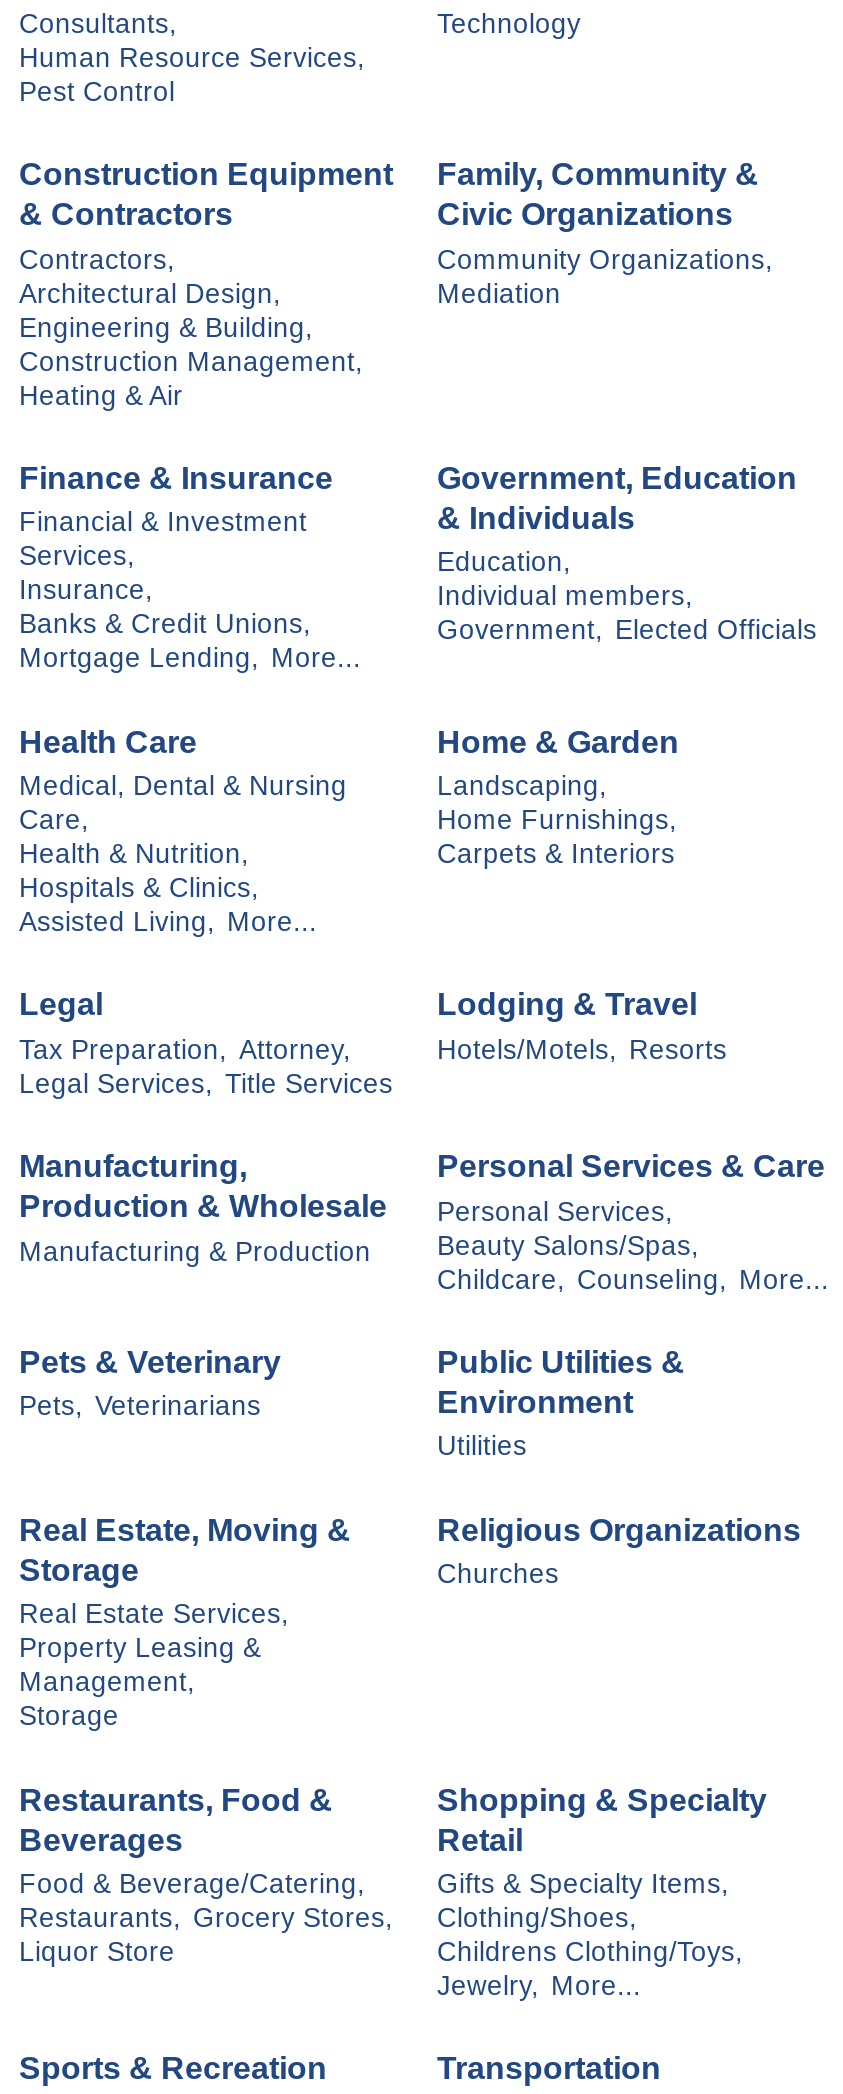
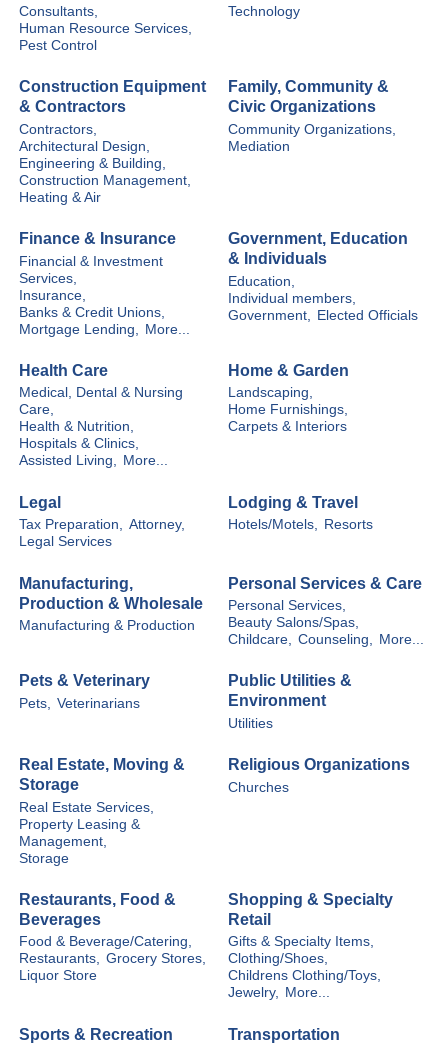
- Legal Services, Title Services
+ Legal Services
